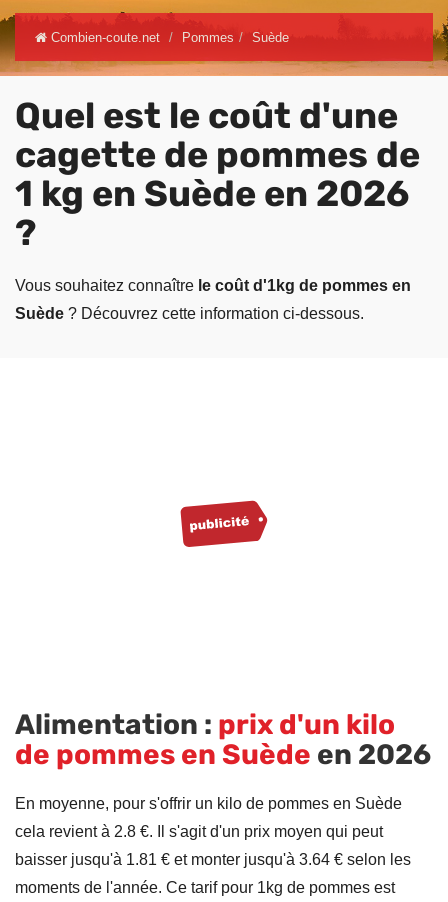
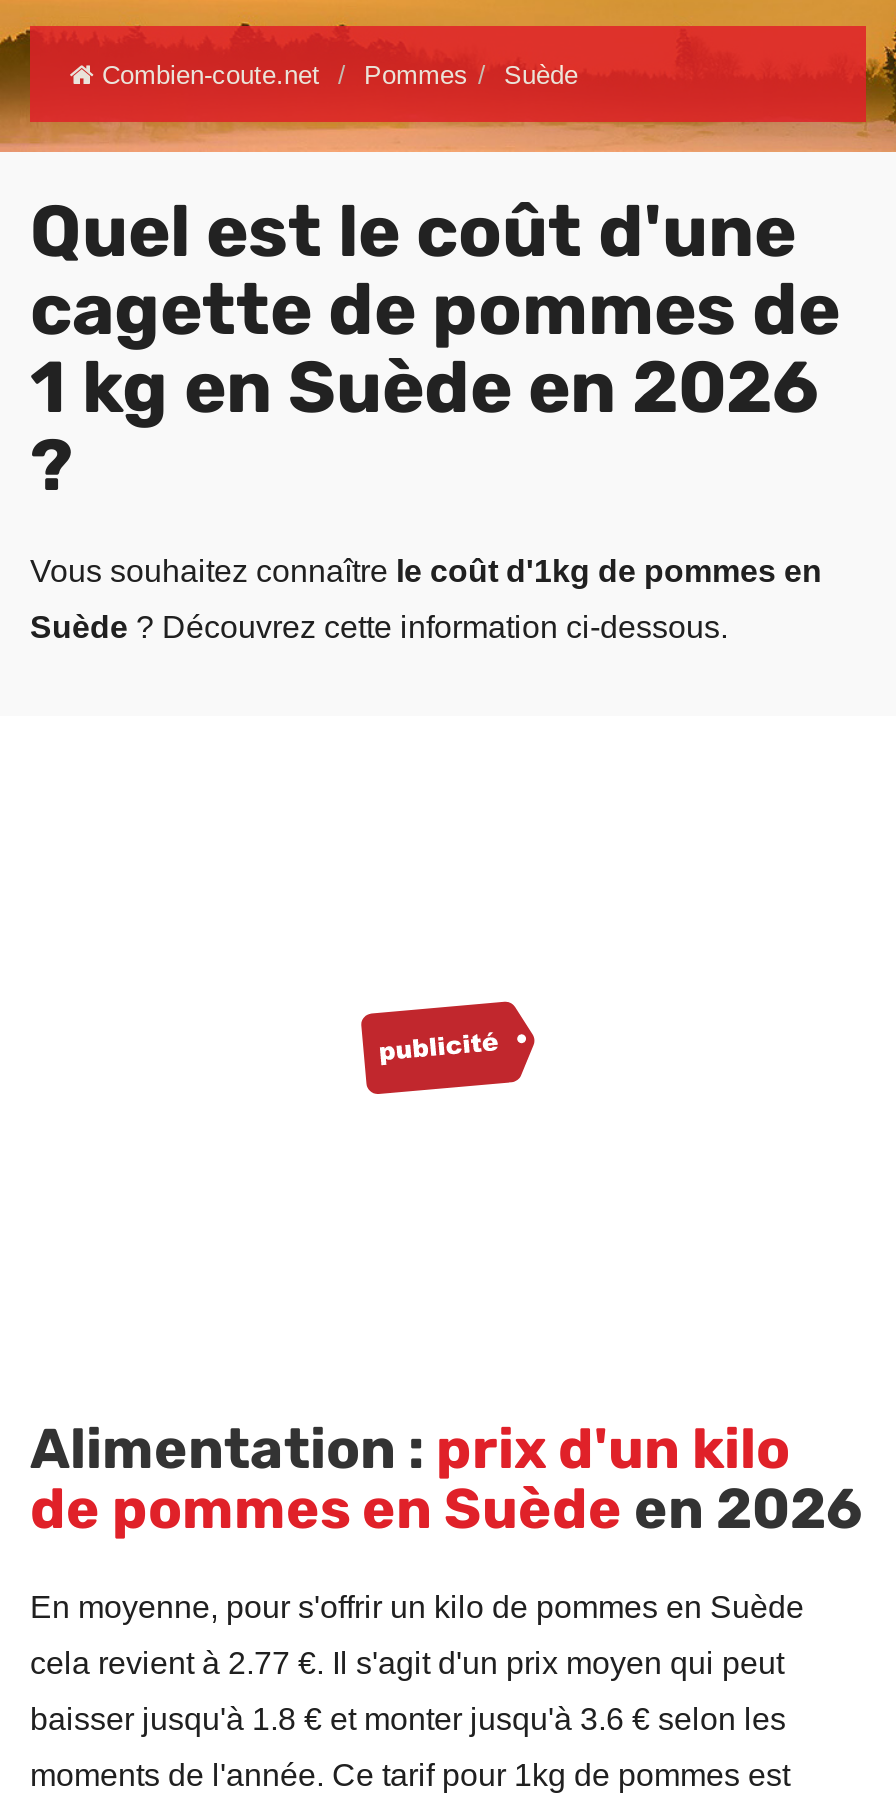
- cela revient à 2.8 €. Il s'agit d'un prix moyen qui peut
+ cela revient à 2.77 €. Il s'agit d'un prix moyen qui peut

- baisser jusqu'à 1.81 € et monter jusqu'à 3.64 € selon les
+ baisser jusqu'à 1.8 € et monter jusqu'à 3.6 € selon les
